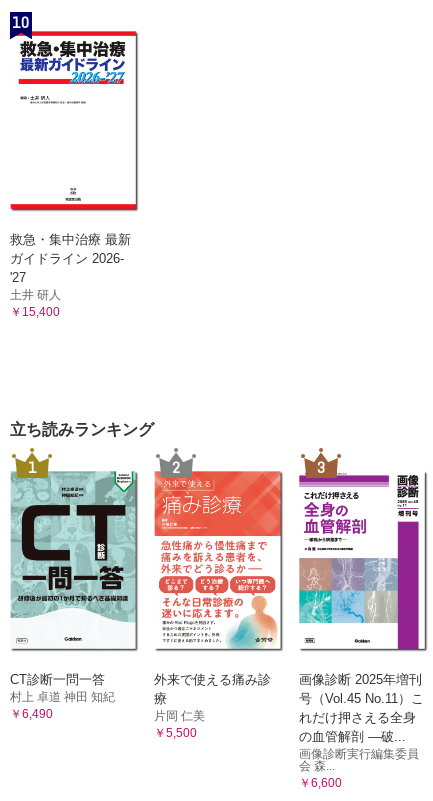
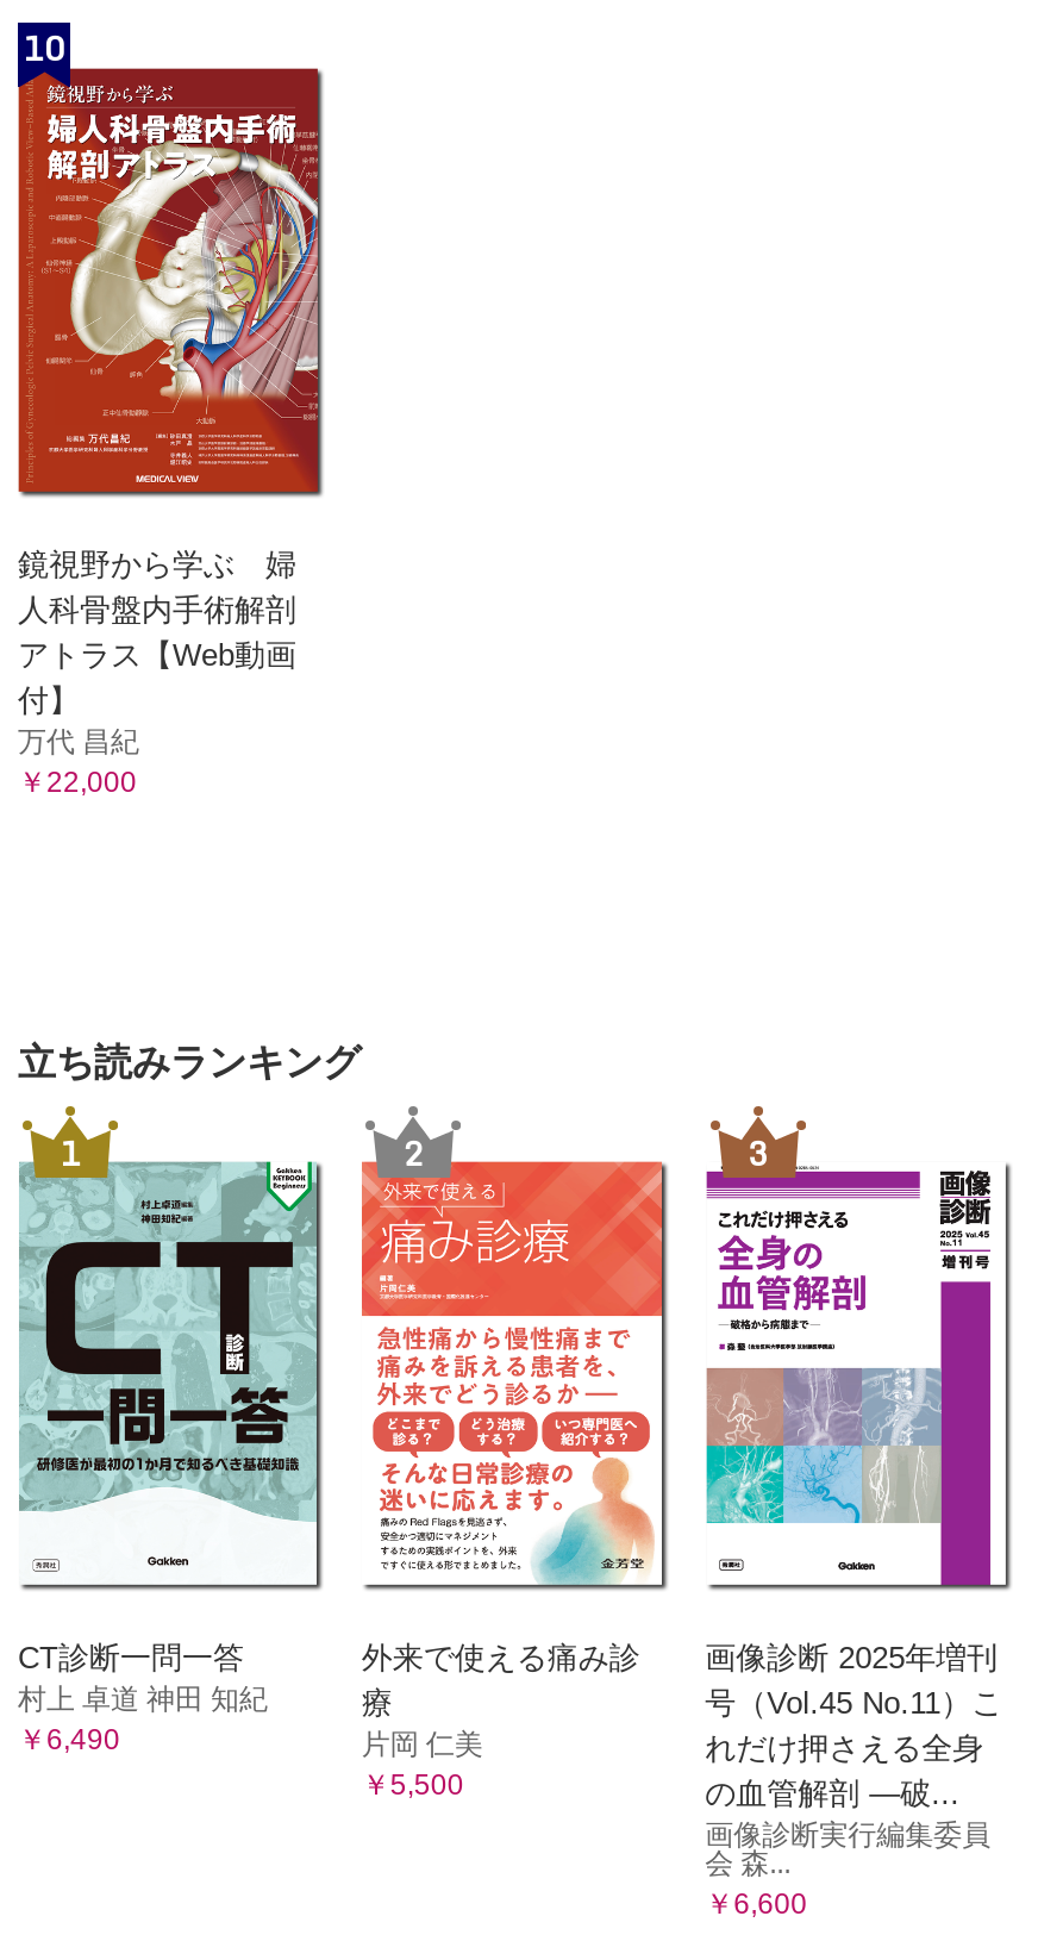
- [image]
- 救急・集中治療 最新
- ガイドライン 2026-
- '27
- 土井 研人
- ￥15,400
+ [image]
+ 鏡視野から学ぶ 婦
+ 人科骨盤内手術解剖
+ アトラス【Web動画
+ 付】
+ 万代 昌紀
+ ￥22,000
